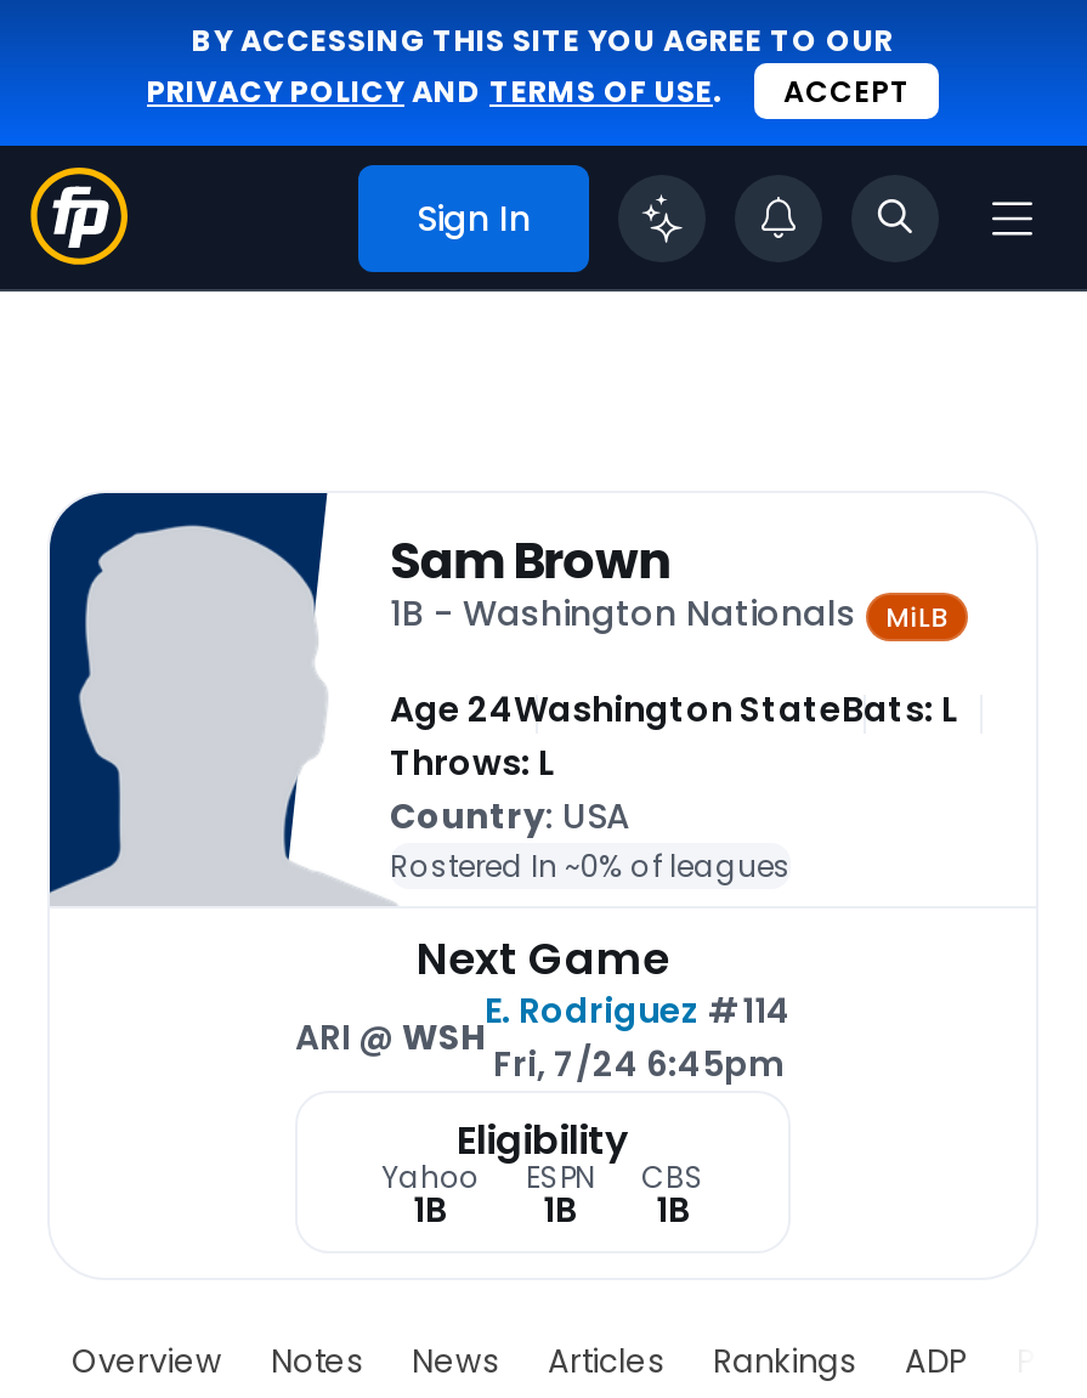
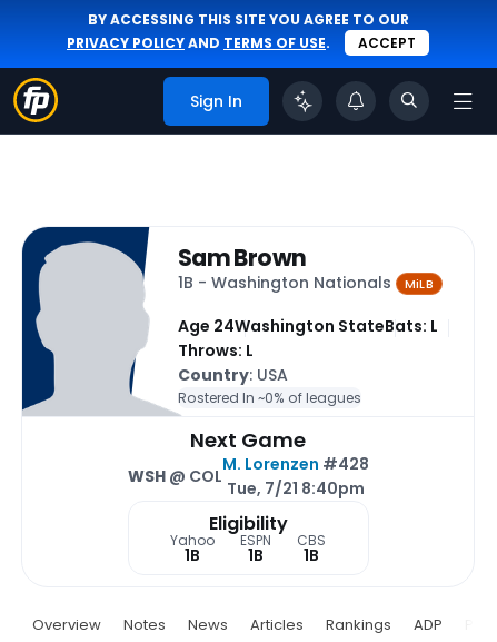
- E. Rodriguez #114
- Fri, 7/24 6:45pm
+ M. Lorenzen #428
+ Tue, 7/21 8:40pm

- ARI @ WSH
+ WSH @ COL
